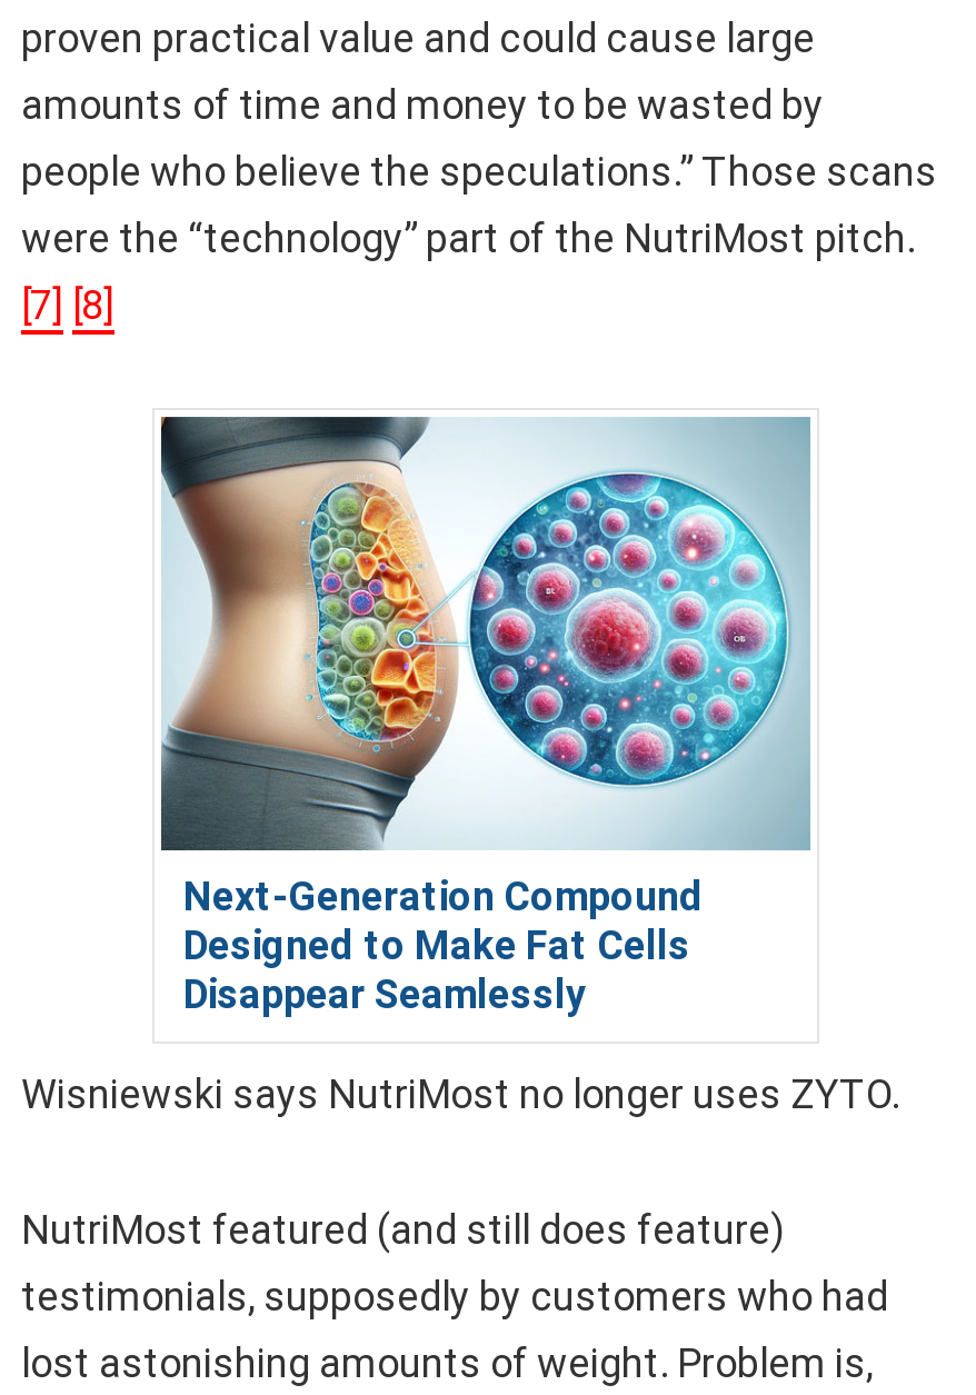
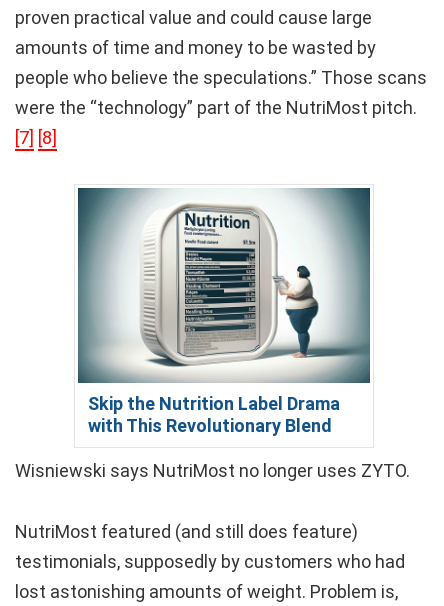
- [image]
- Next-Generation Compound
- Designed to Make Fat Cells
- Disappear Seamlessly
+ [image]
+ Skip the Nutrition Label Drama
+ with This Revolutionary Blend
